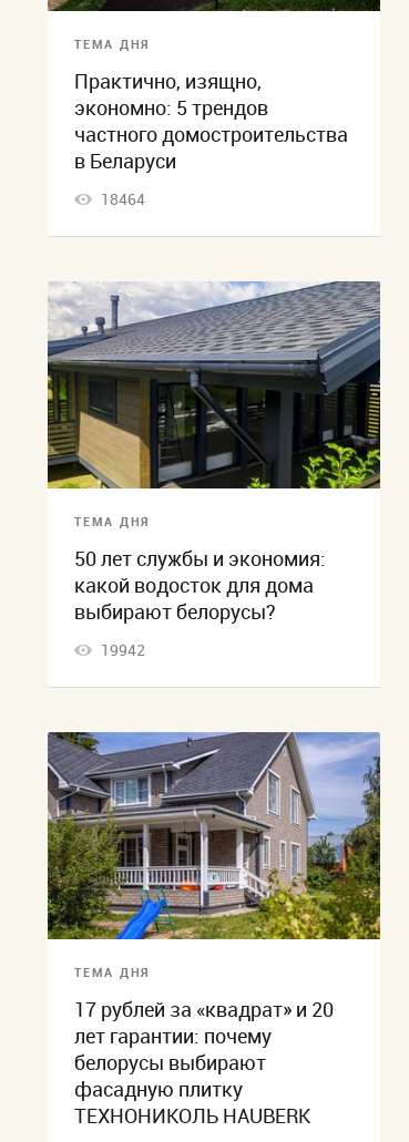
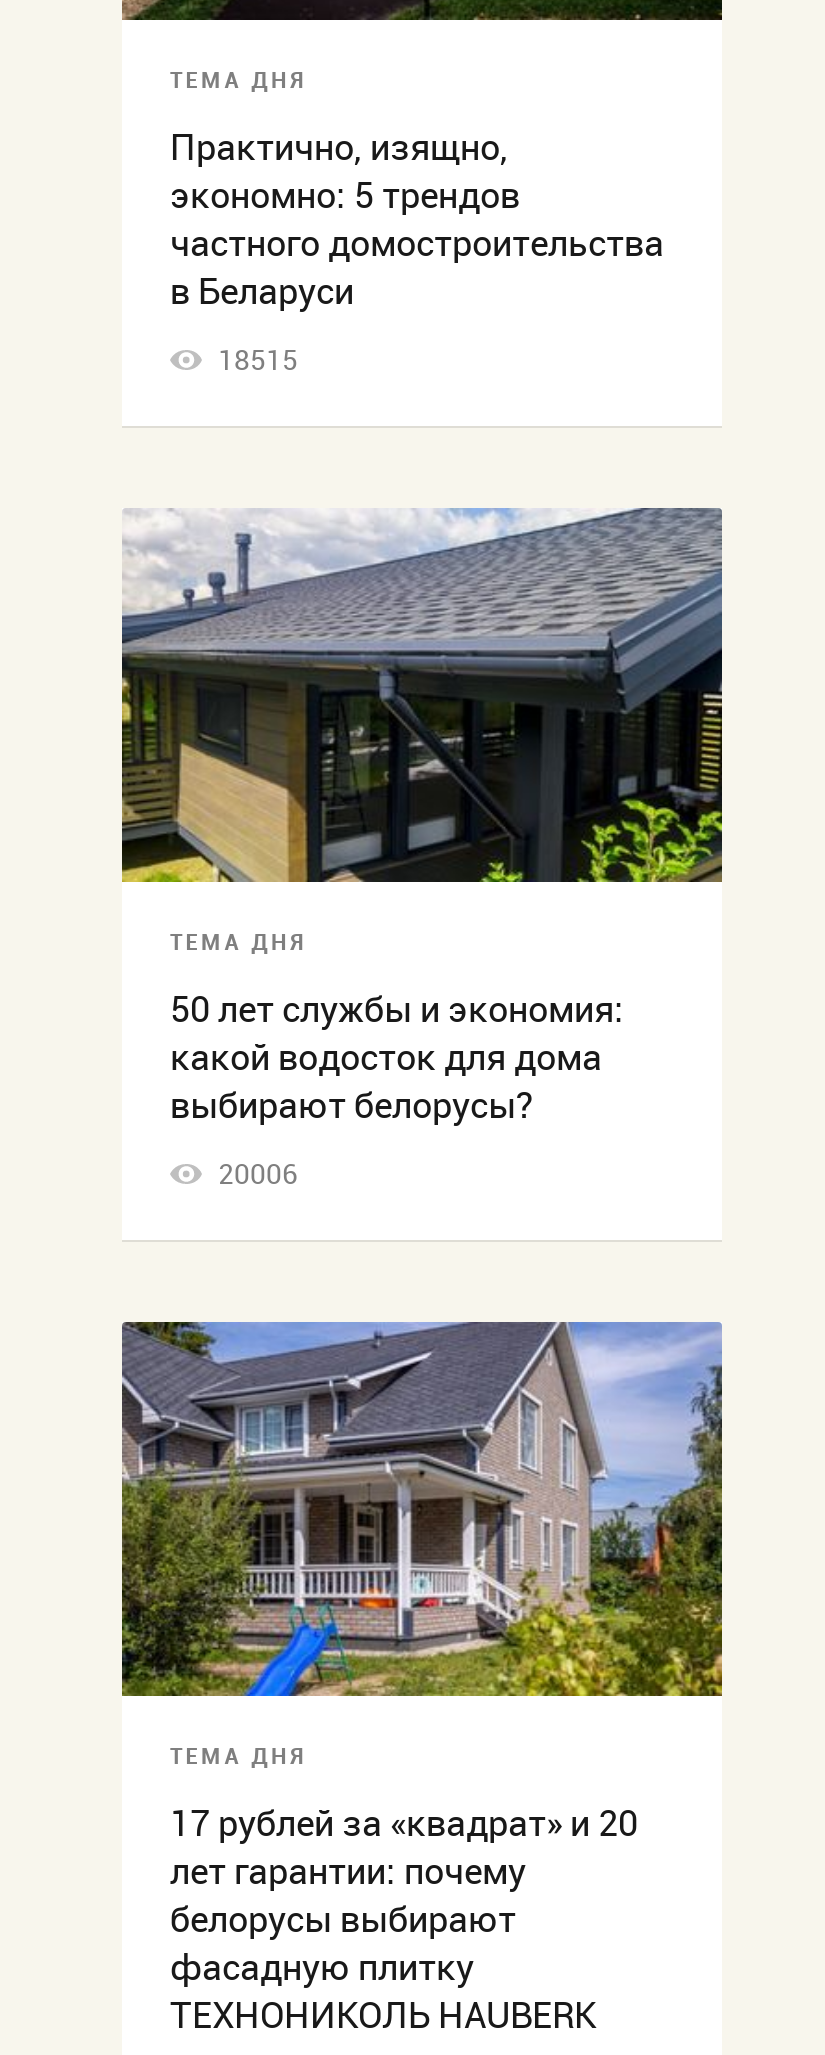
- 18464
+ 18515

- 19942
+ 20006
